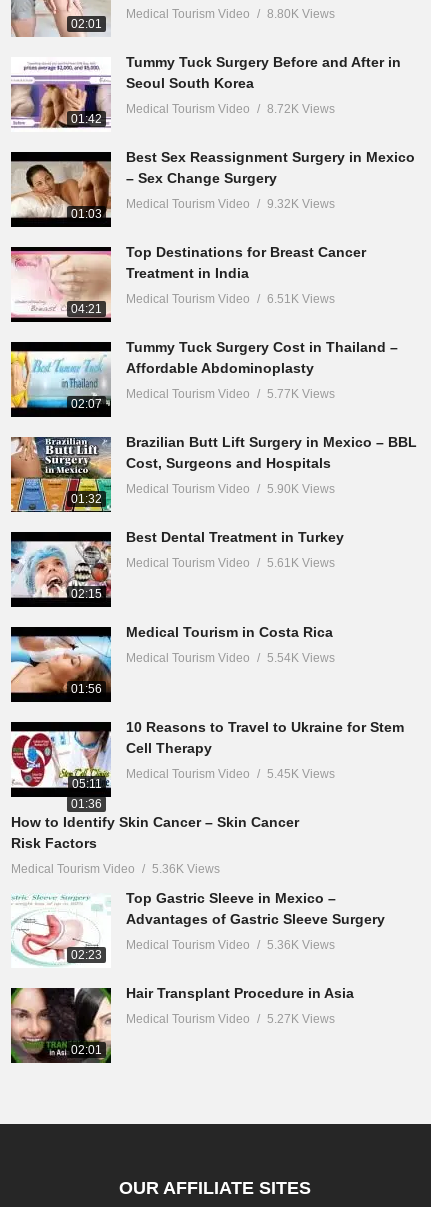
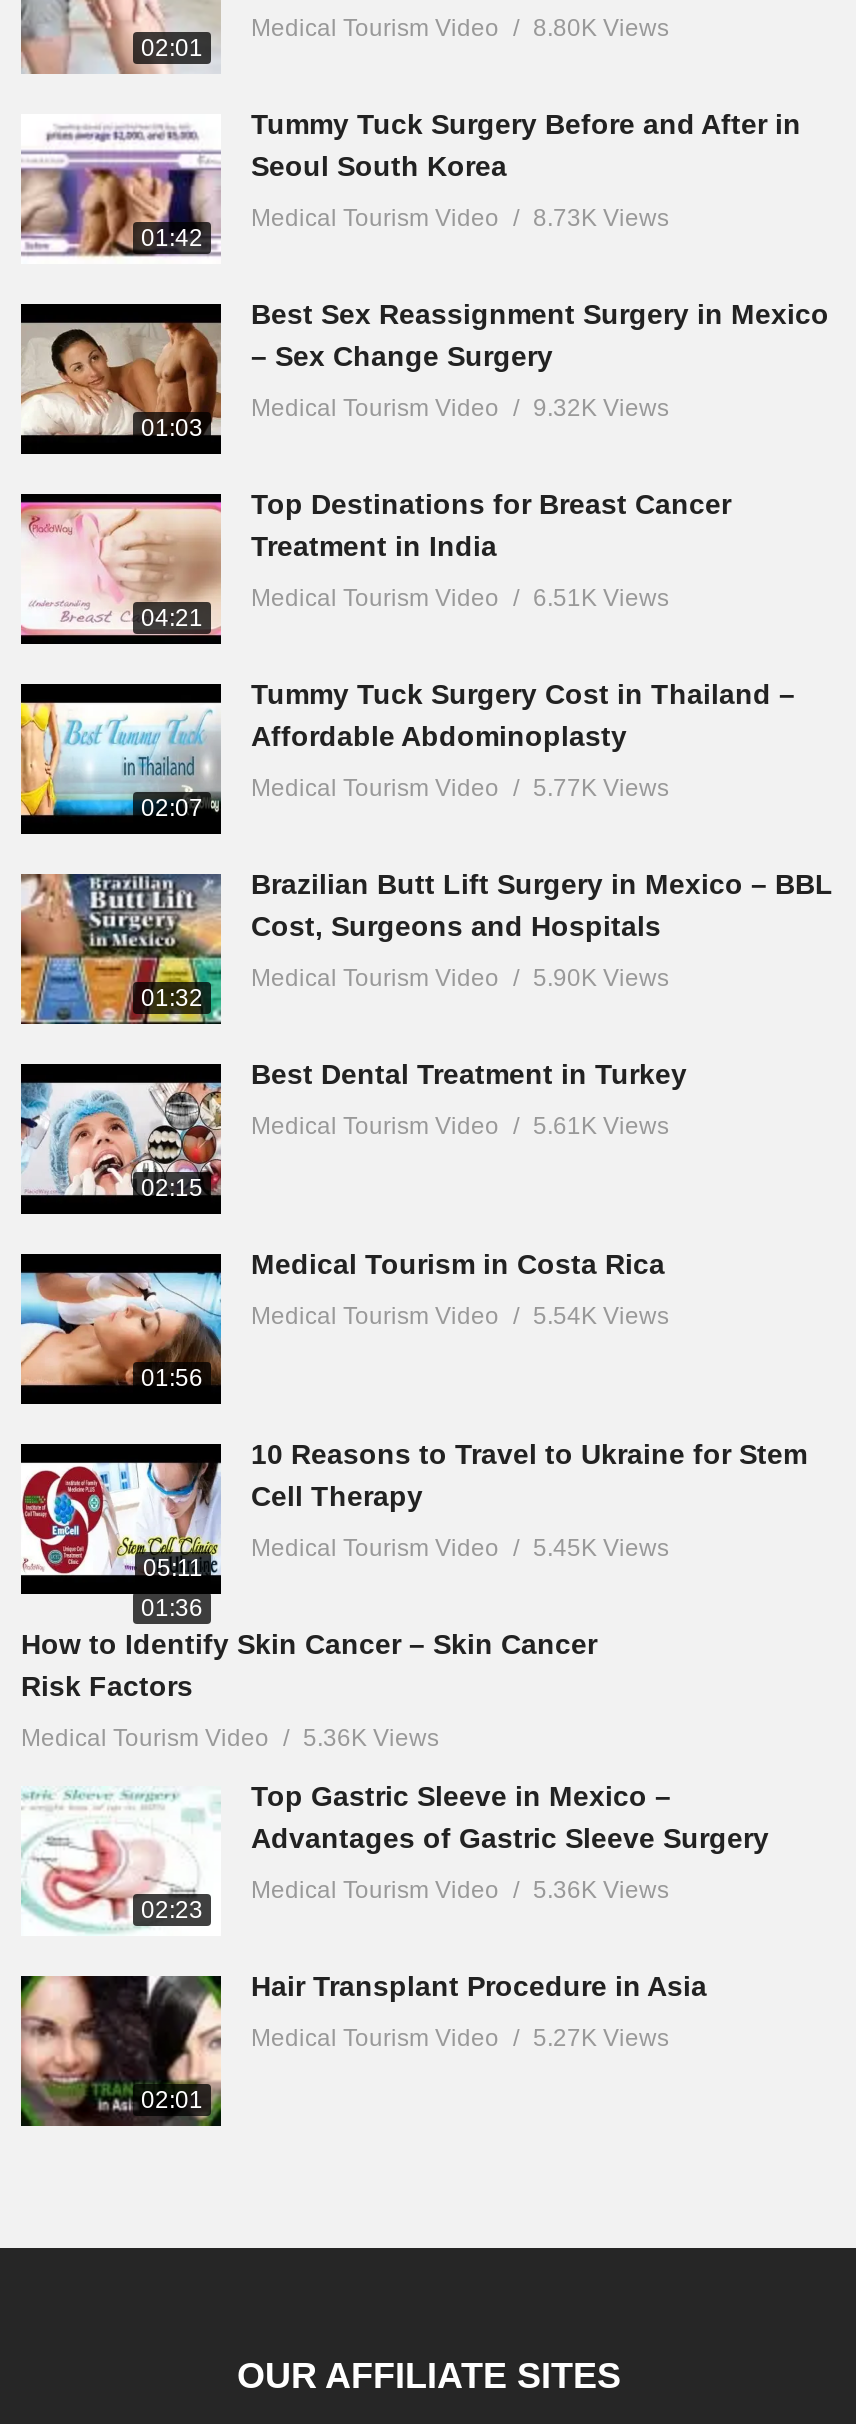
- Medical Tourism Video 8.72K Views
+ Medical Tourism Video 8.73K Views
